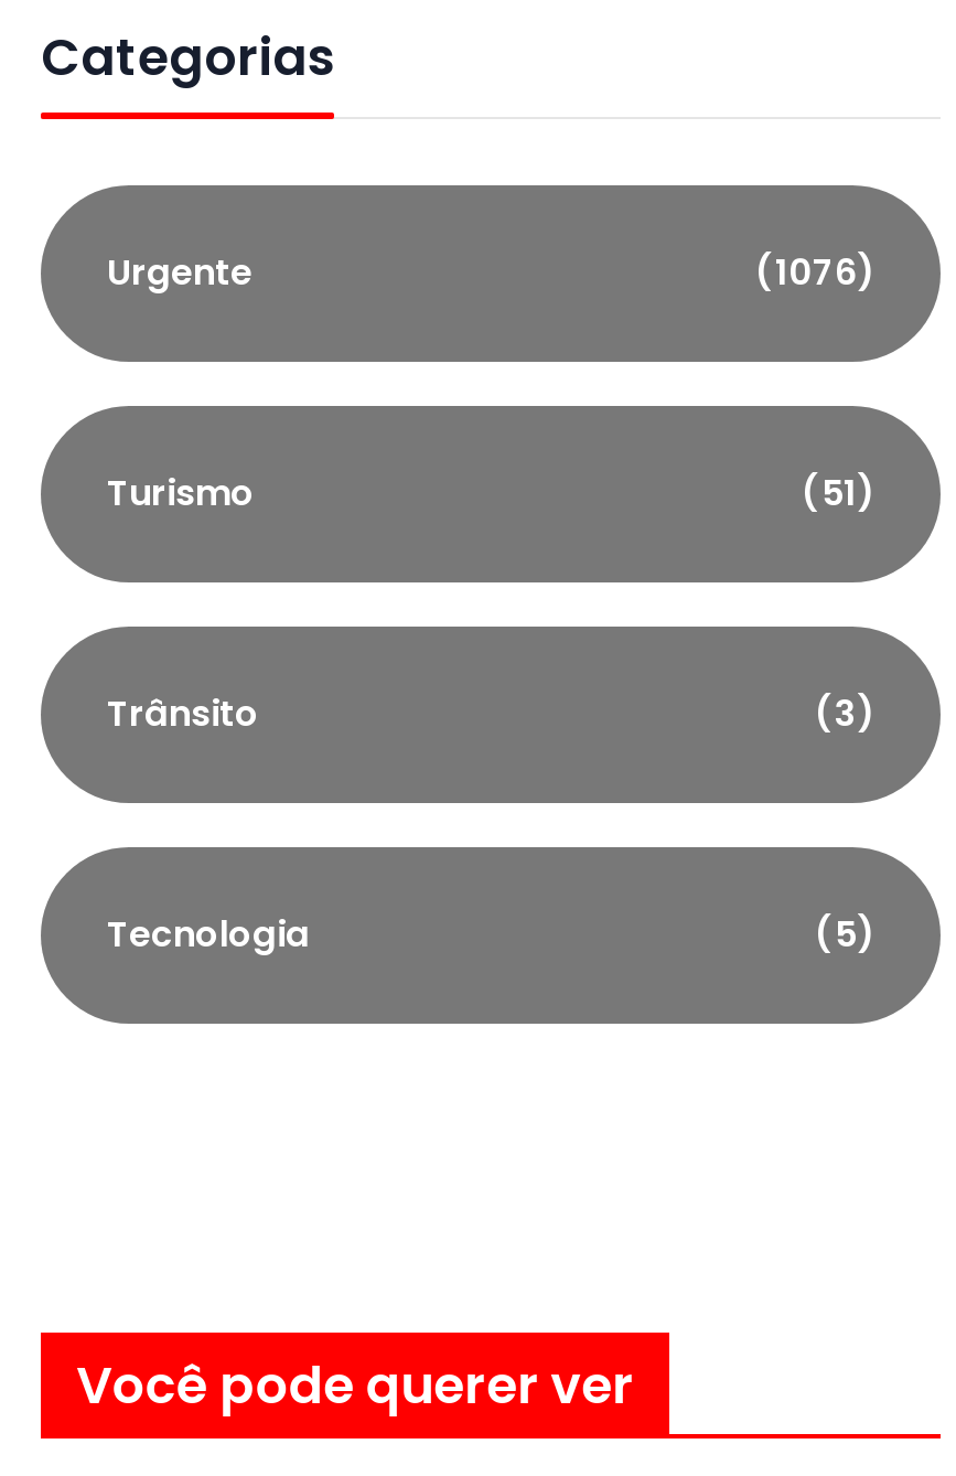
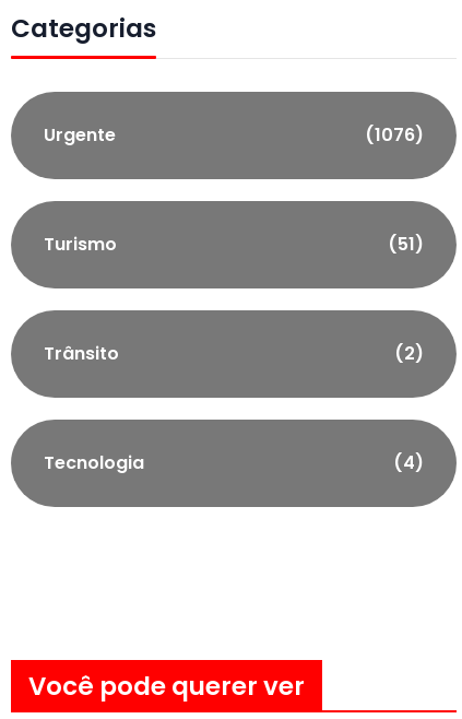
- (3)
+ (2)

- (5)
+ (4)
